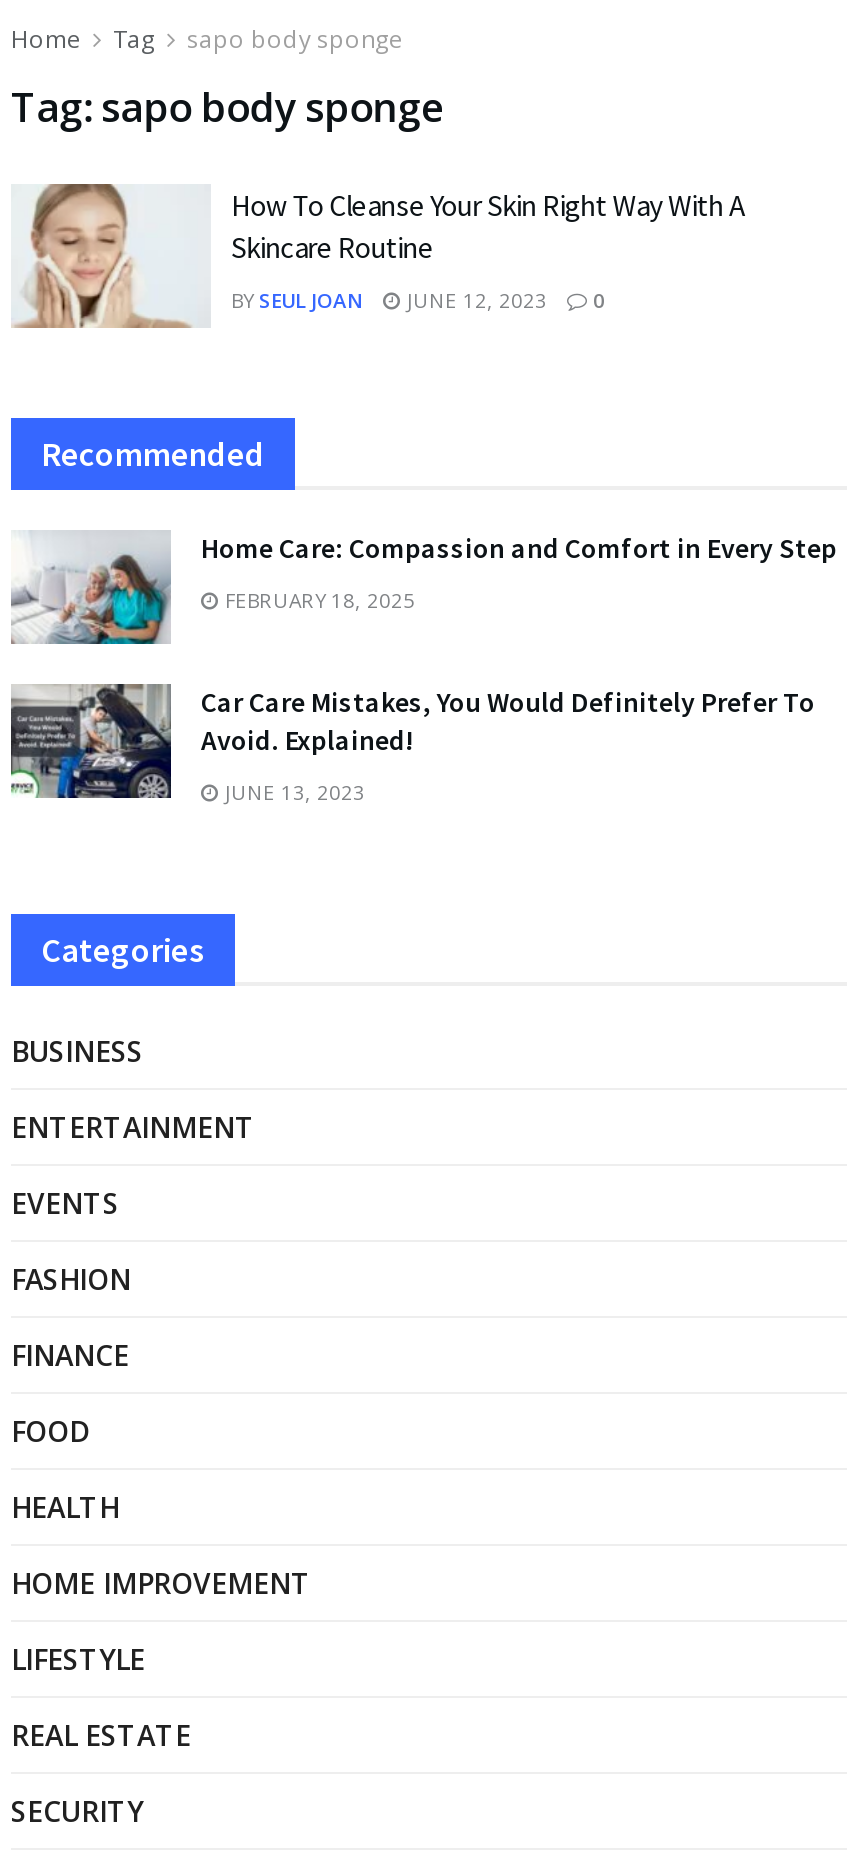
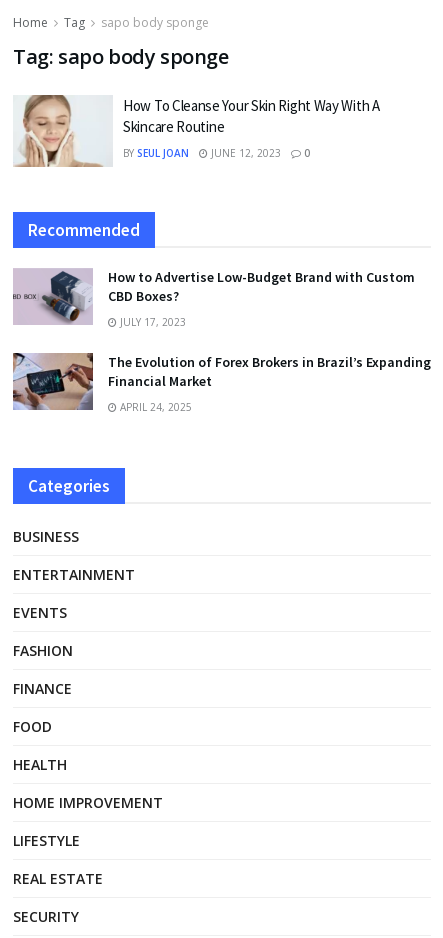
- [image]
- Home Care: Compassion and Comfort in Every Step
+ [image]
+ How to Advertise Low-Budget Brand with Custom
+ CBD Boxes?

- FEBRUARY 18, 2025
+ JULY 17, 2023

- [image]
- Car Care Mistakes, You Would Definitely Prefer To
- Avoid. Explained!
+ [image]
+ The Evolution of Forex Brokers in Brazil’s Expanding
+ Financial Market

- JUNE 13, 2023
+ APRIL 24, 2025
